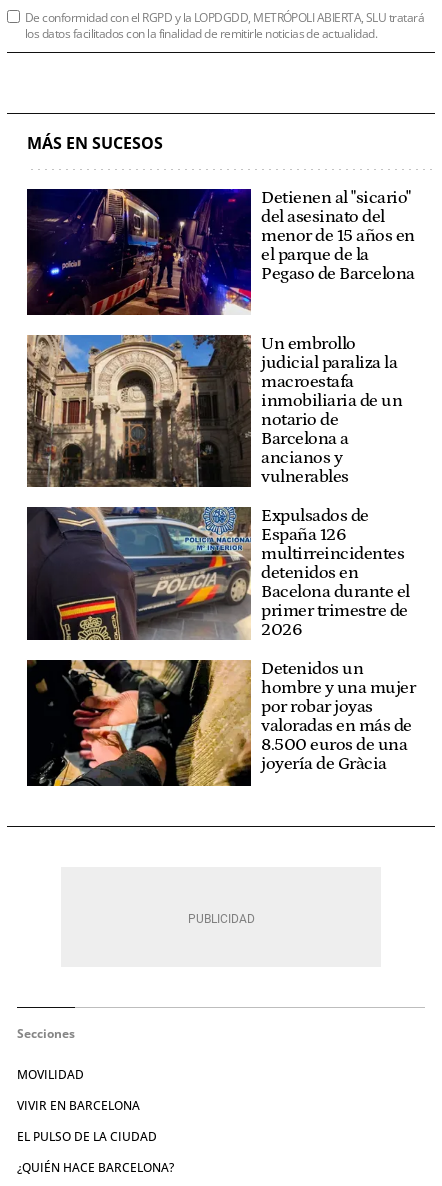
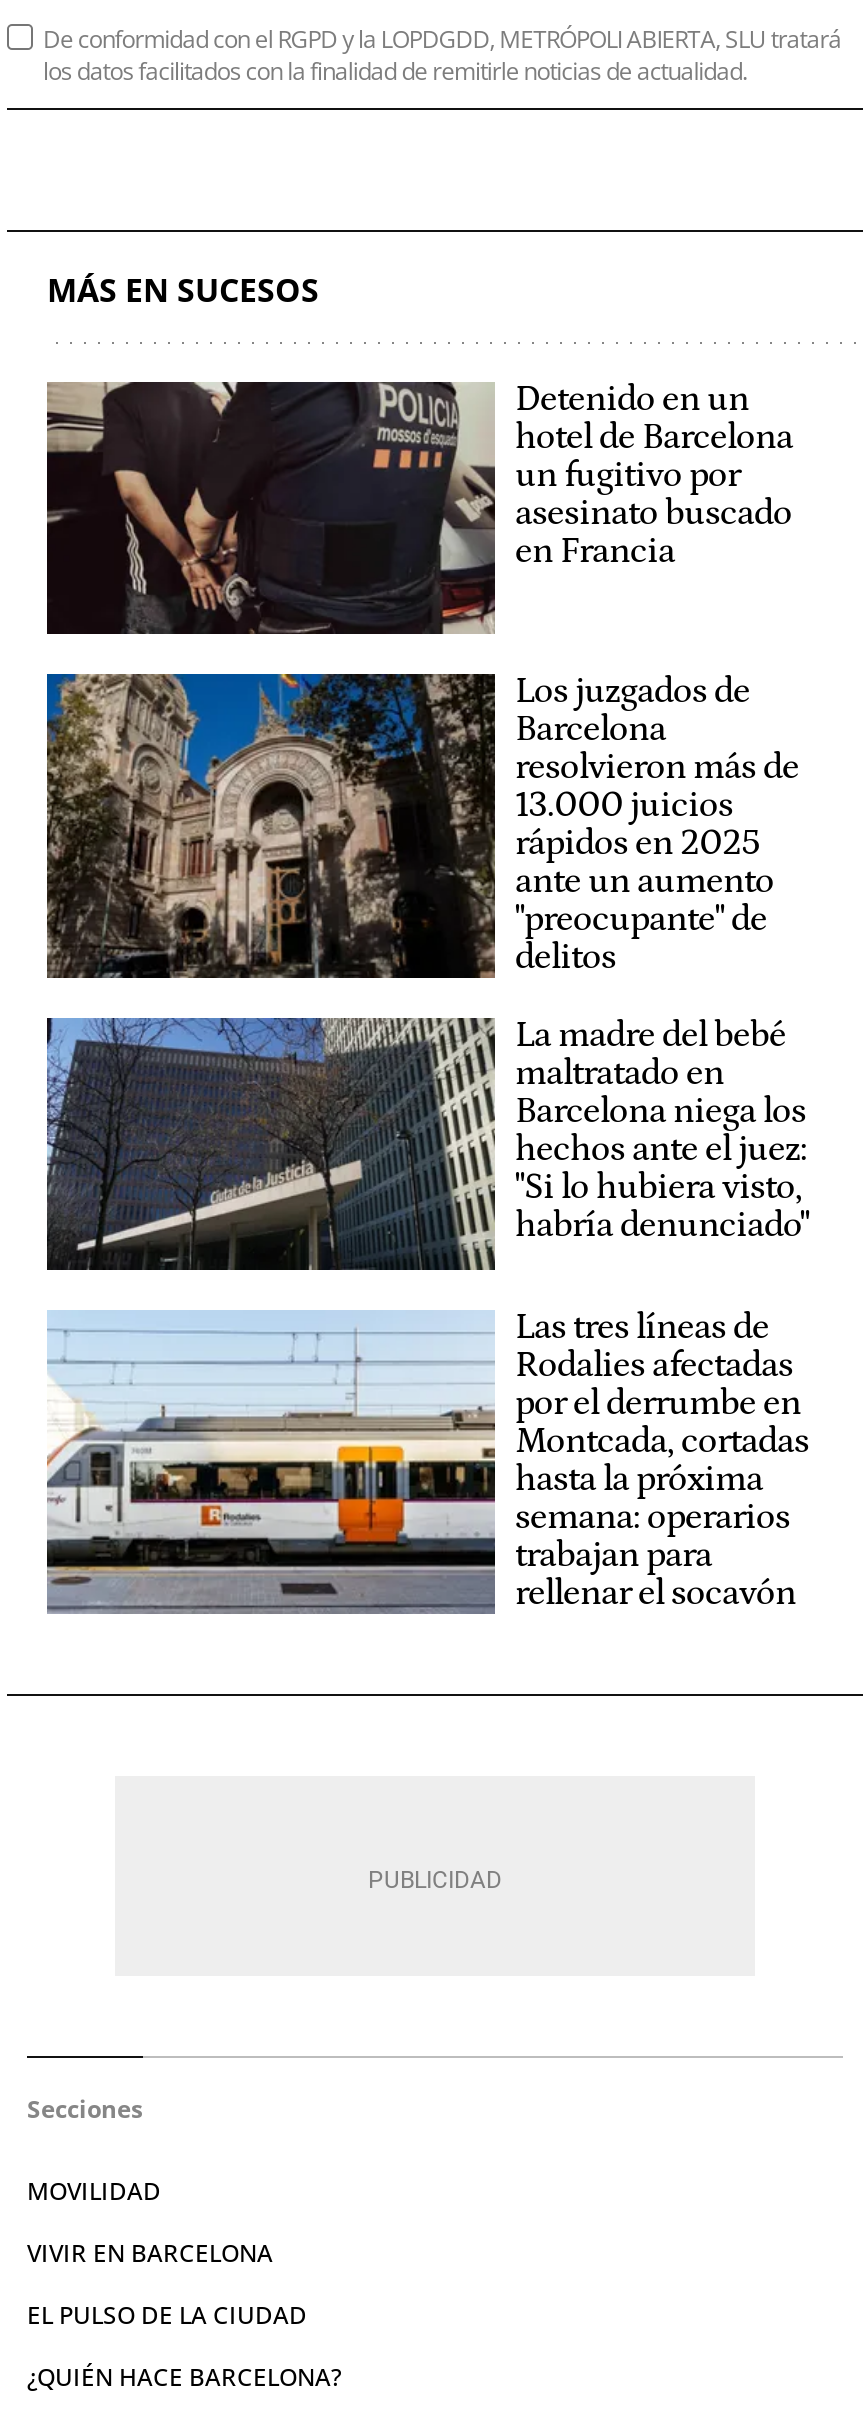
- [image]
- Detienen al "sicario"
- del asesinato del
- menor de 15 años en
- el parque de la
- Pegaso de Barcelona
+ [image]
+ Detenido en un
+ hotel de Barcelona
+ un fugitivo por
+ asesinato buscado
+ en Francia

- [image]
- Un embrollo
- judicial paraliza la
- macroestafa
- inmobiliaria de un
- notario de
- Barcelona a
- ancianos y
- vulnerables
+ [image]
+ Los juzgados de
+ Barcelona
+ resolvieron más de
+ 13.000 juicios
+ rápidos en 2025
+ ante un aumento
+ "preocupante" de
+ delitos

- [image]
- Expulsados de
- España 126
- multirreincidentes
- detenidos en
- Bacelona durante el
- primer trimestre de
- 2026
+ [image]
+ La madre del bebé
+ maltratado en
+ Barcelona niega los
+ hechos ante el juez:
+ "Si lo hubiera visto,
+ habría denunciado"

- [image]
- Detenidos un
- hombre y una mujer
- por robar joyas
- valoradas en más de
- 8.500 euros de una
- joyería de Gràcia
+ [image]
+ Las tres líneas de
+ Rodalies afectadas
+ por el derrumbe en
+ Montcada, cortadas
+ hasta la próxima
+ semana: operarios
+ trabajan para
+ rellenar el socavón
